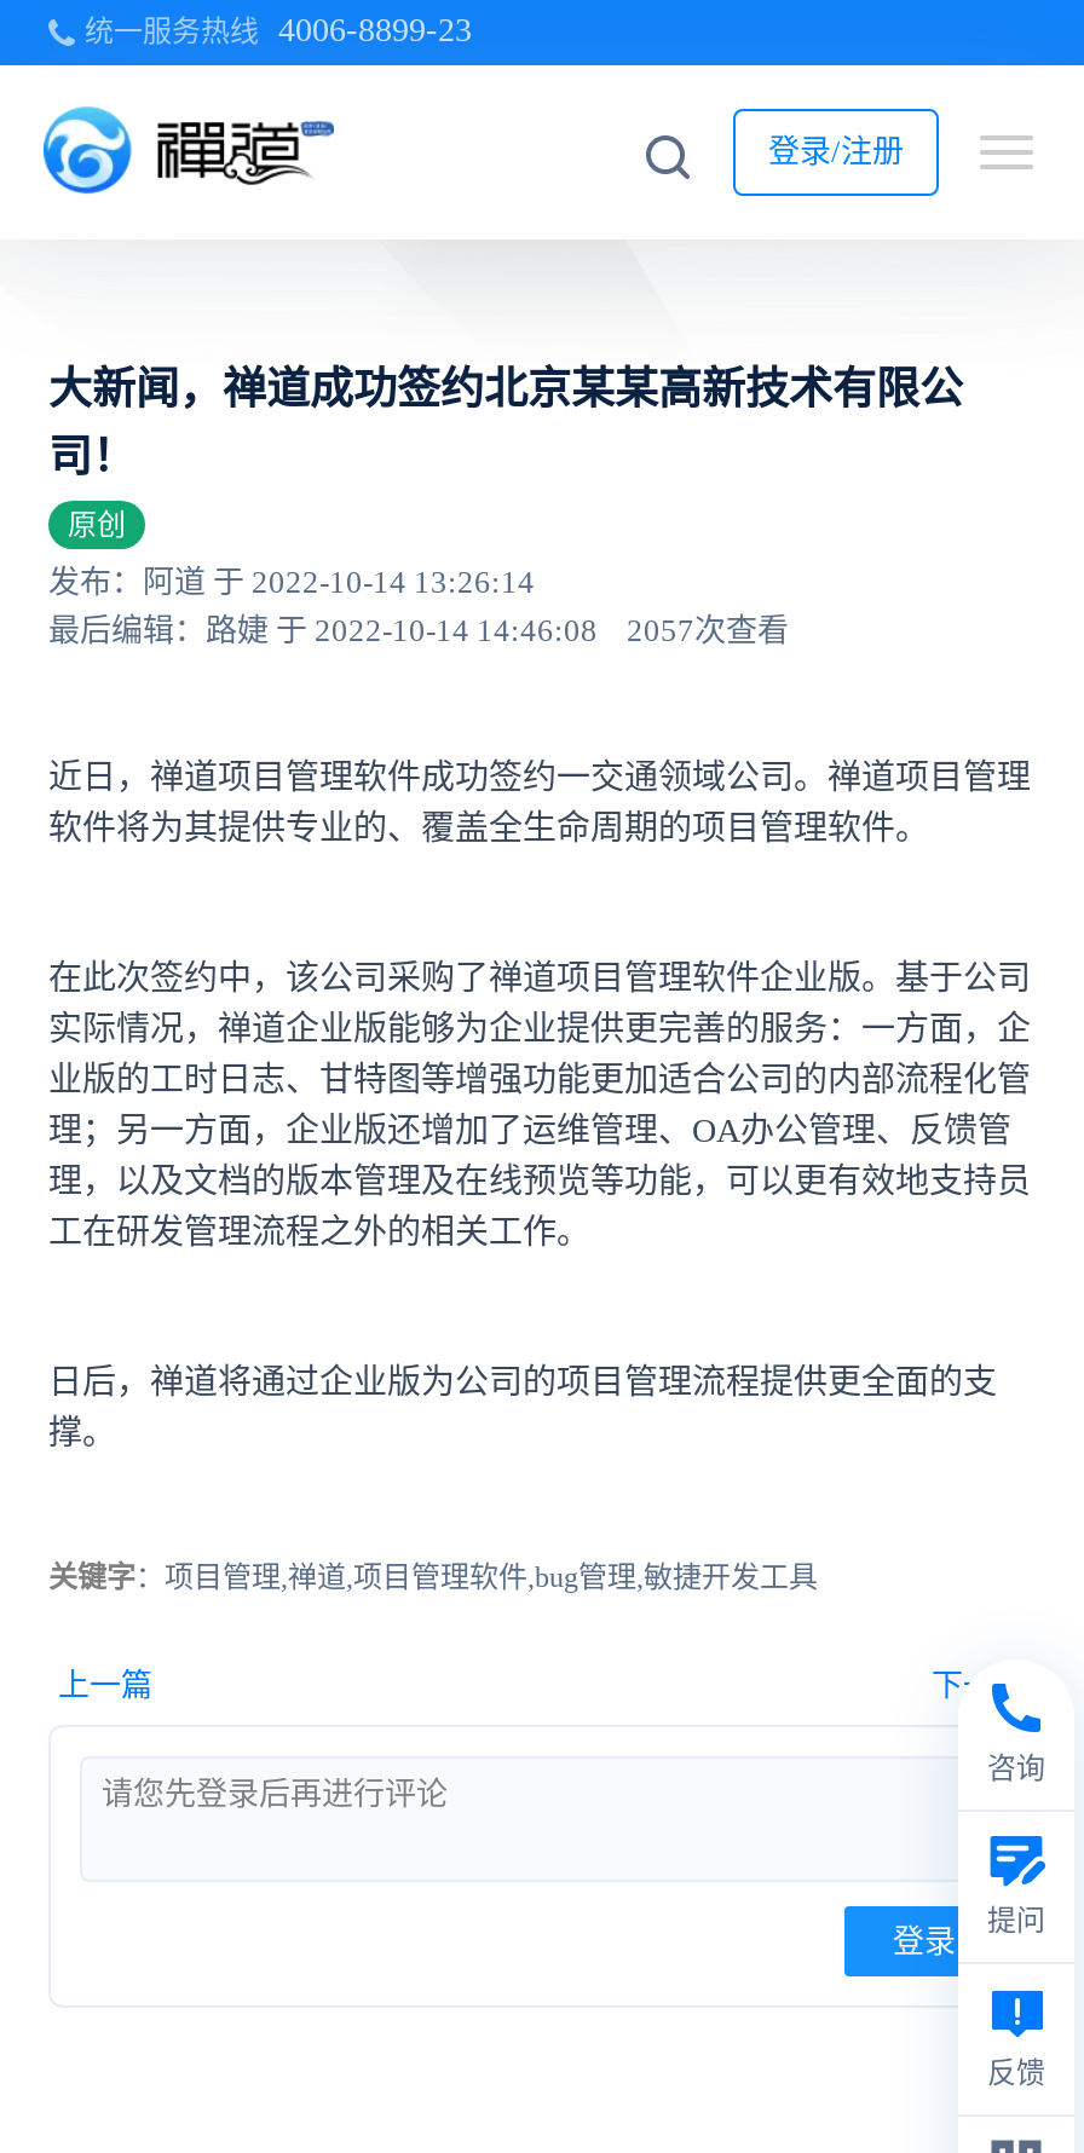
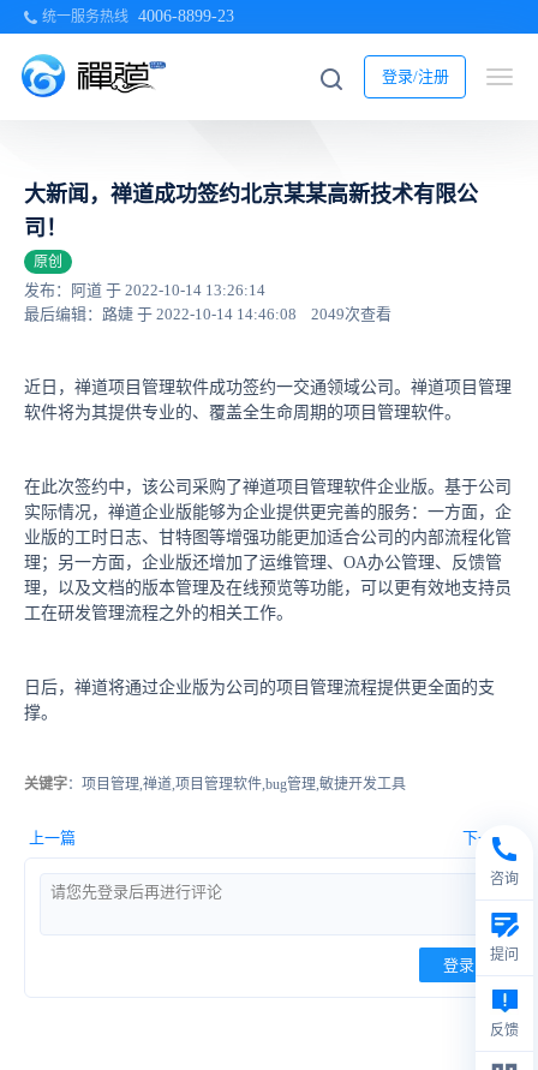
- 最后编辑：路婕 于 2022-10-14 14:46:08 2057次查看
+ 最后编辑：路婕 于 2022-10-14 14:46:08 2049次查看
